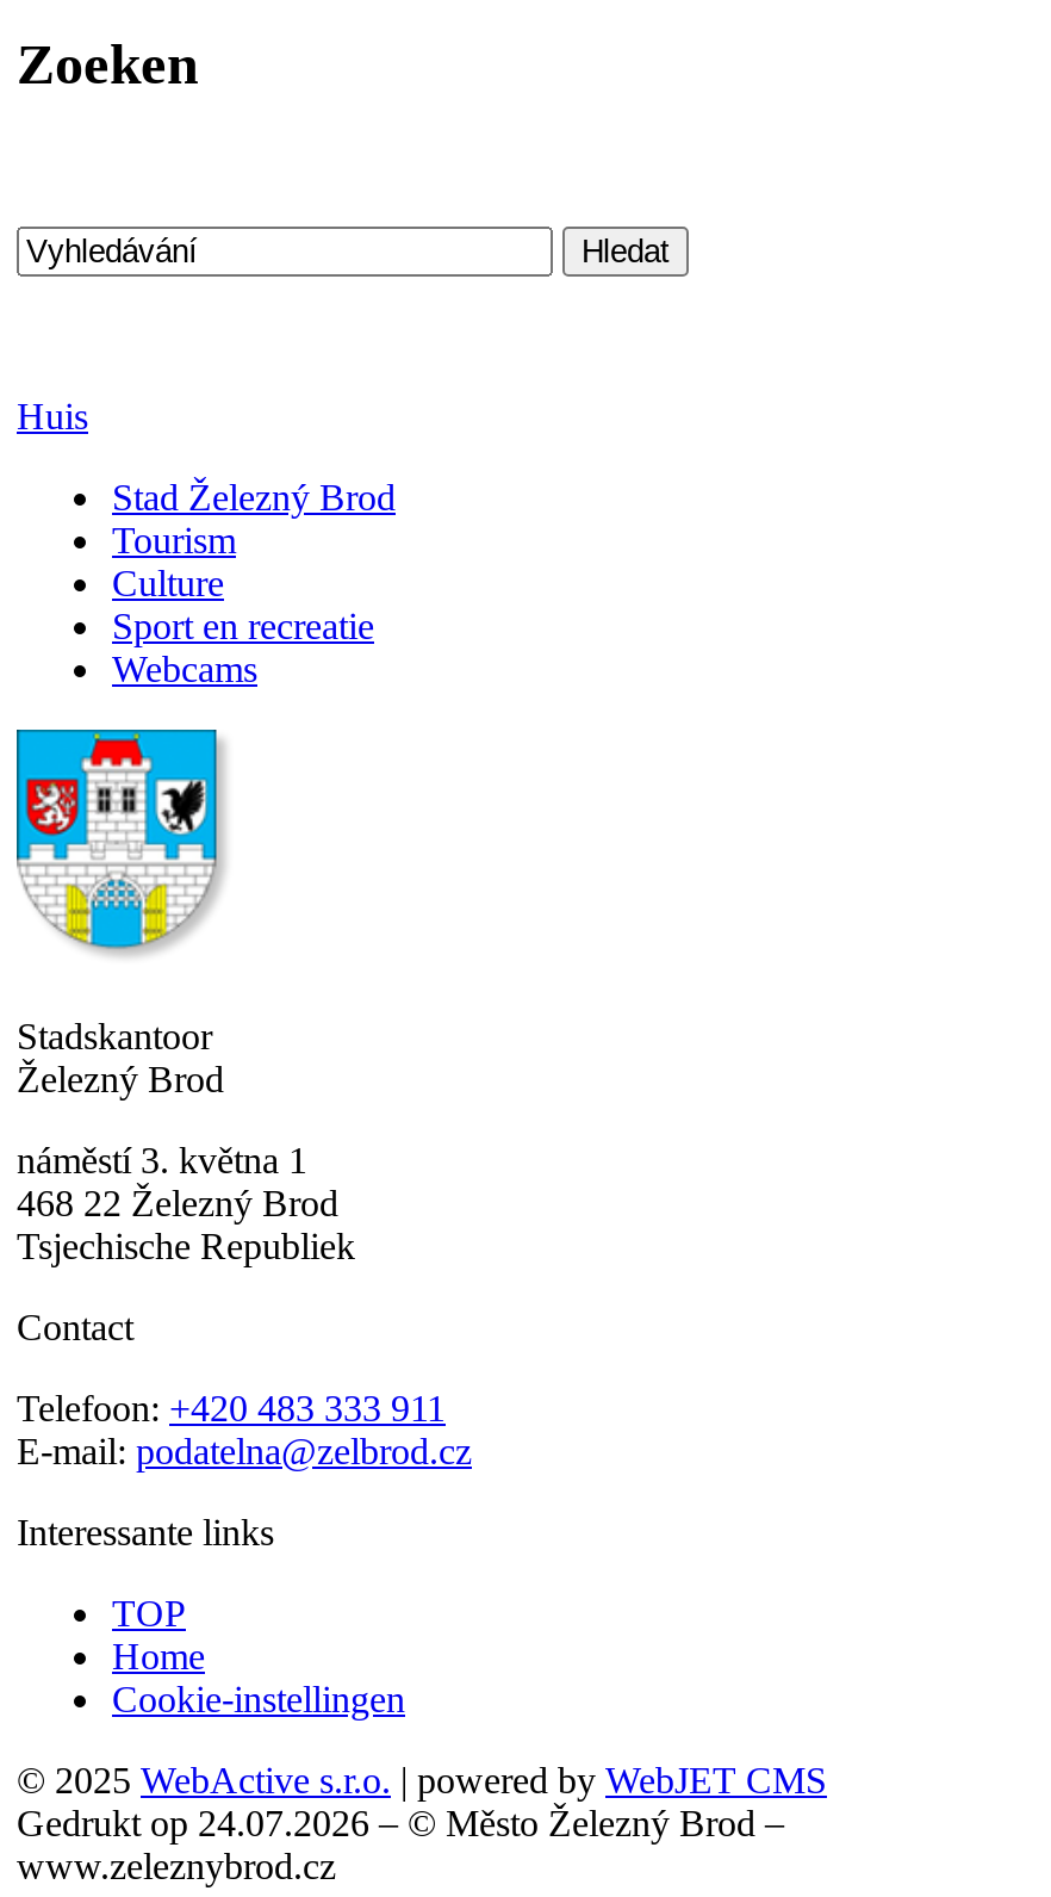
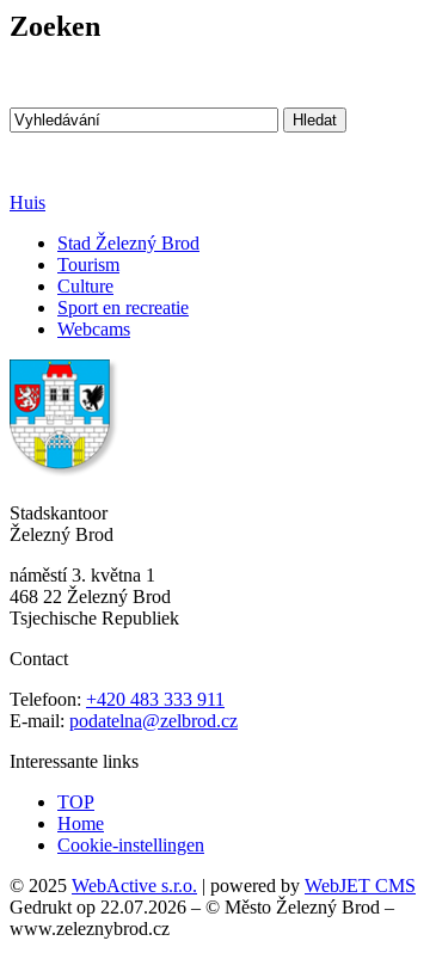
- Gedrukt op 24.07.2026 – © Město Železný Brod –
+ Gedrukt op 22.07.2026 – © Město Železný Brod –
